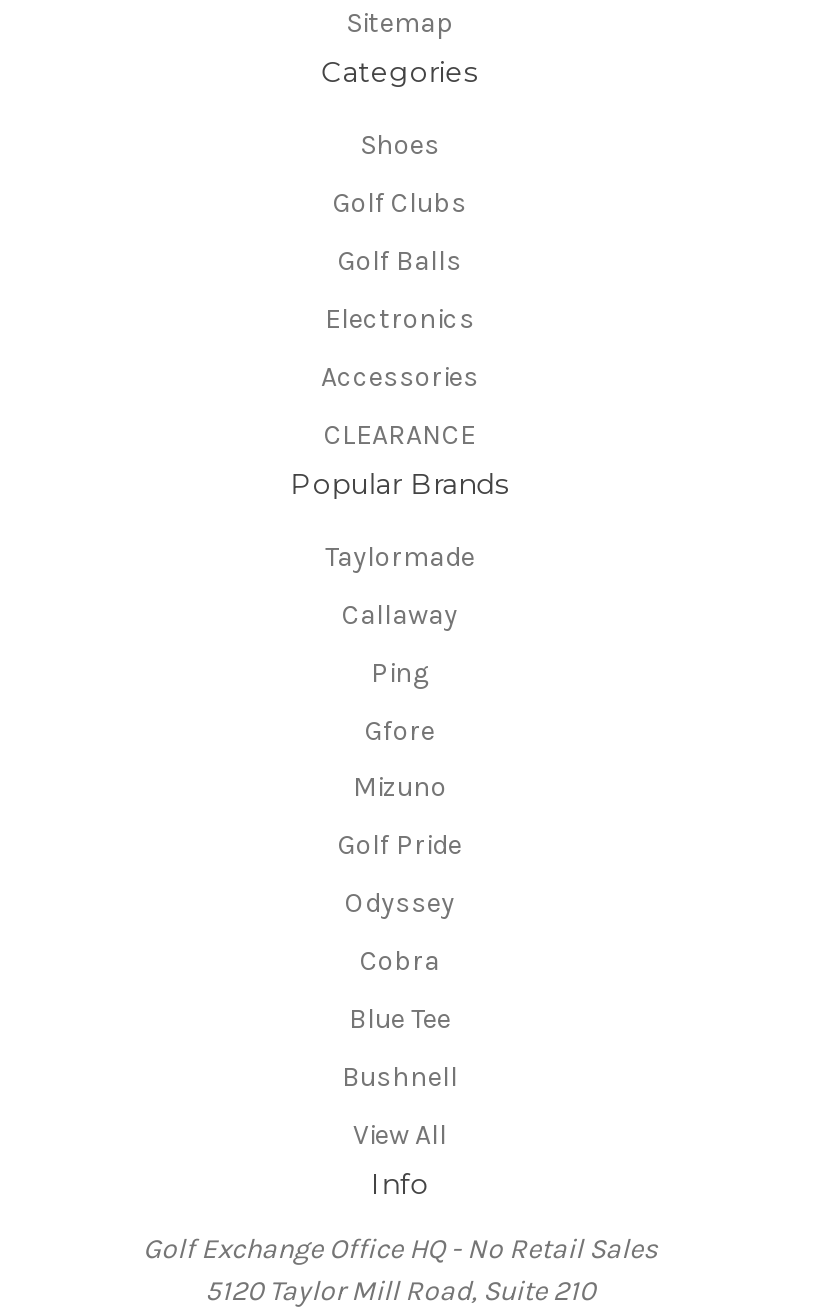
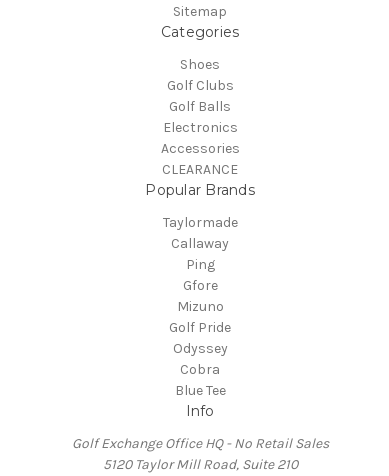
- Bushnell
- View All
